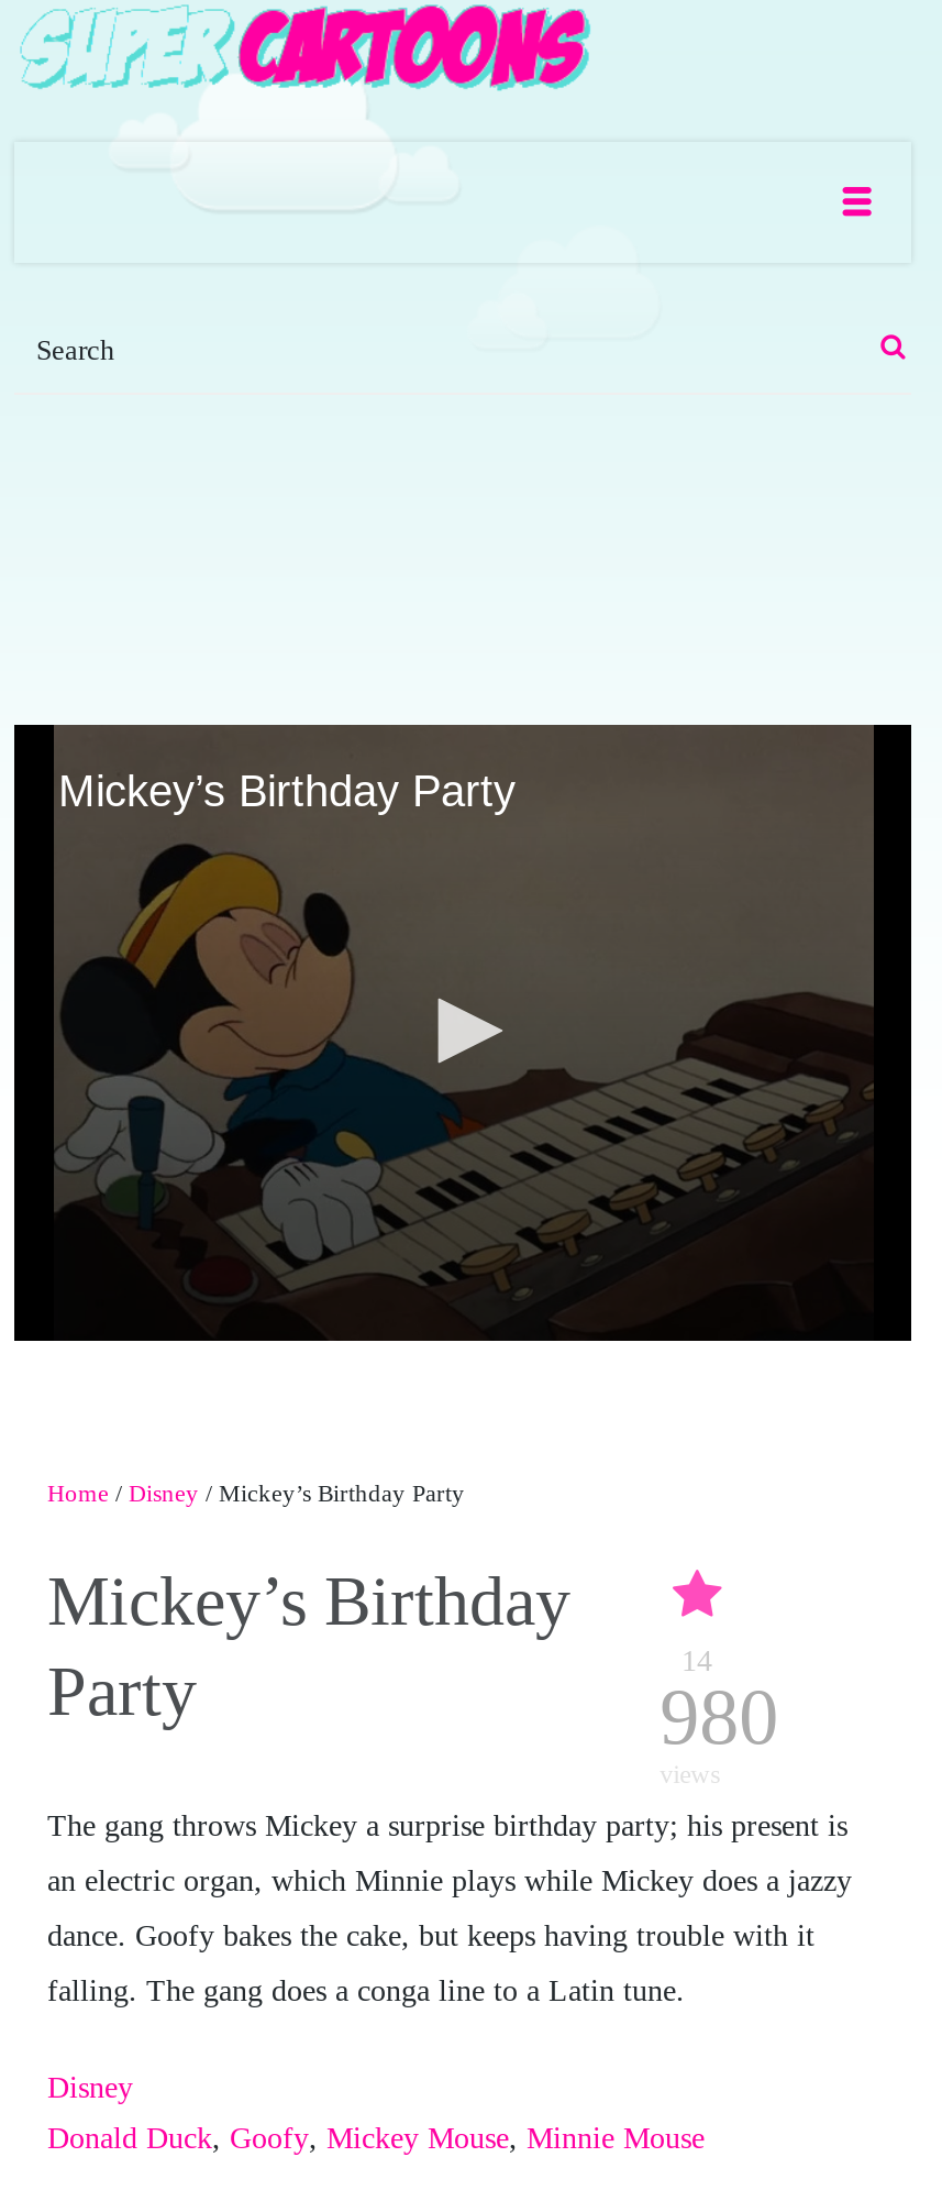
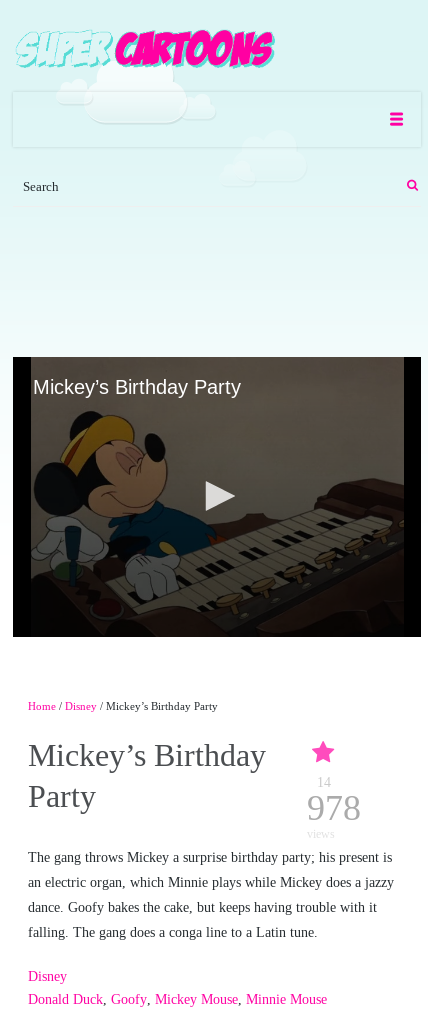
- 980
+ 978
